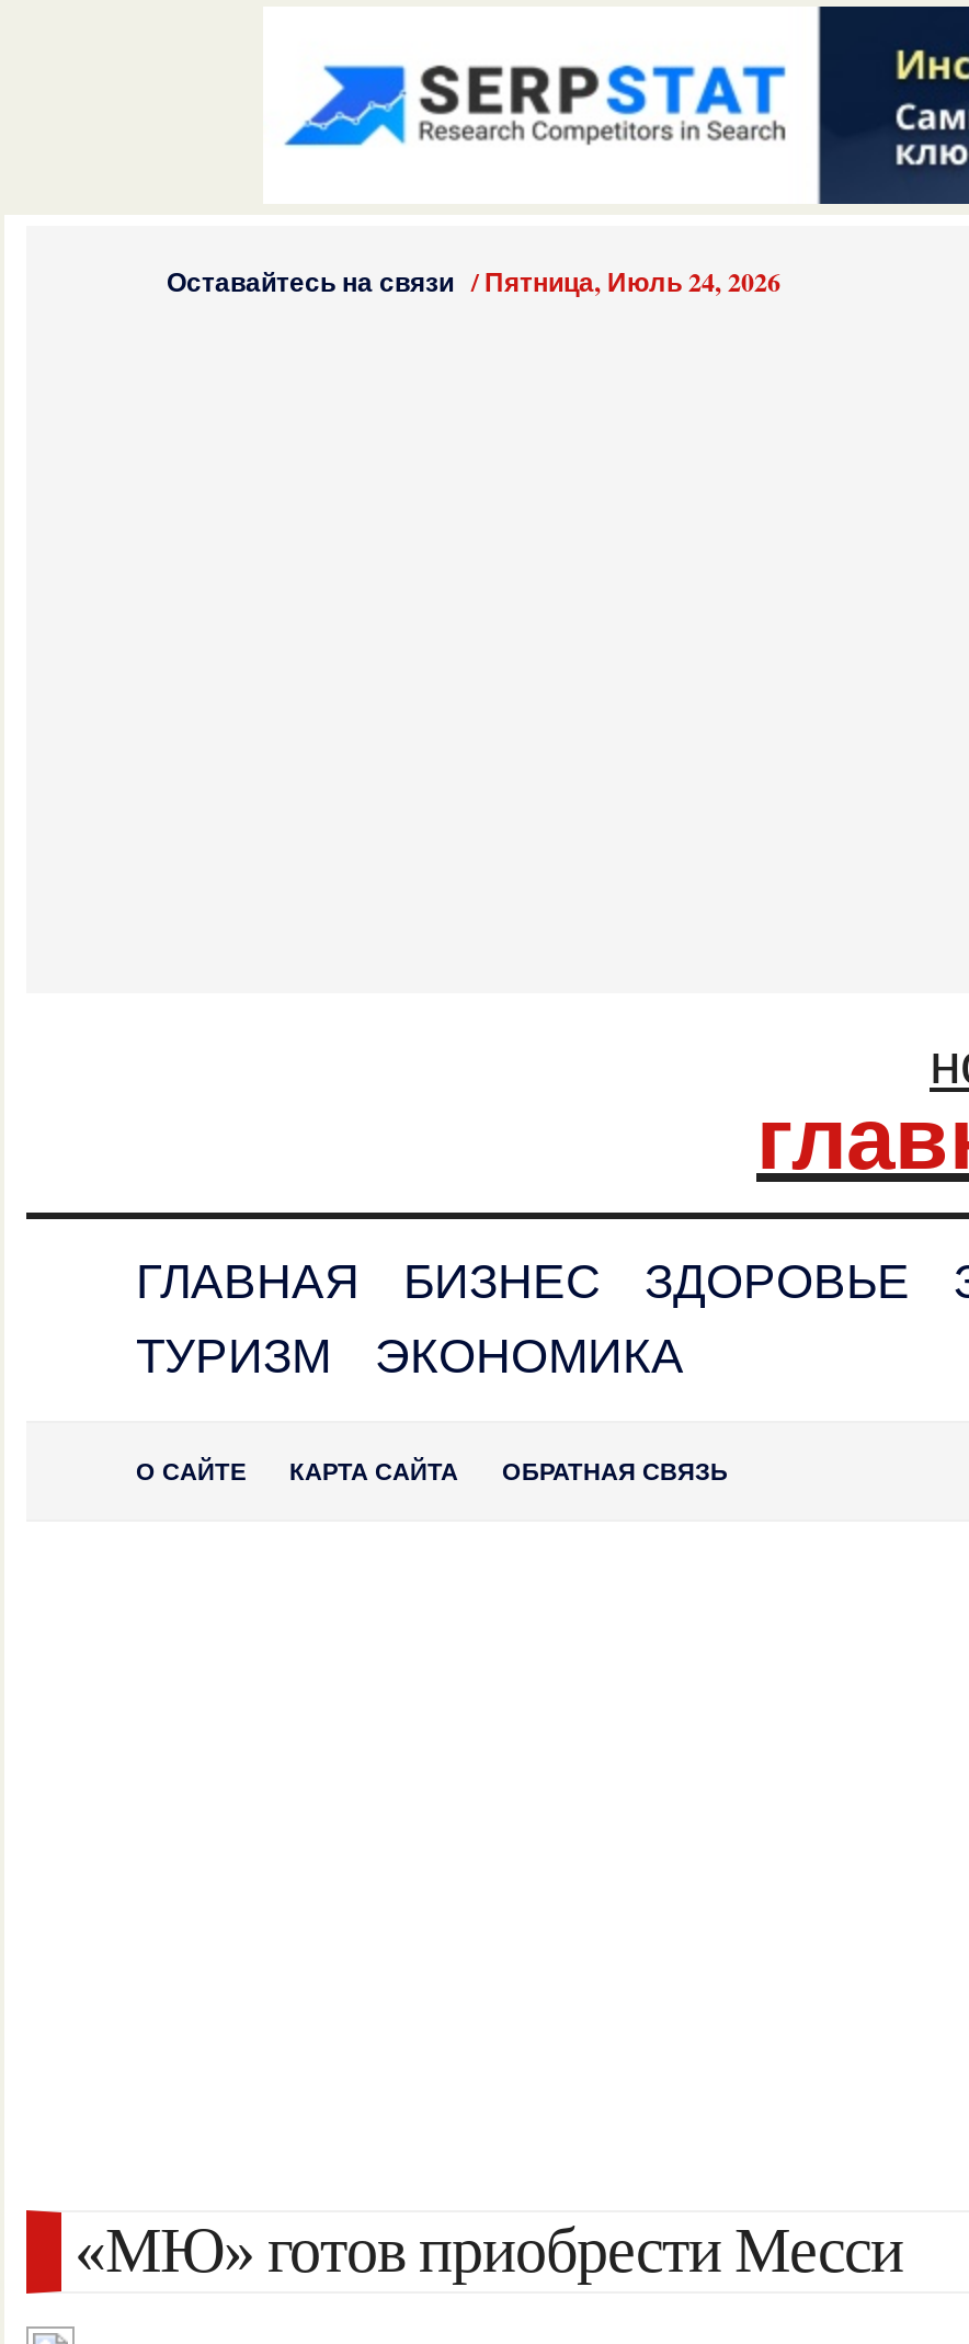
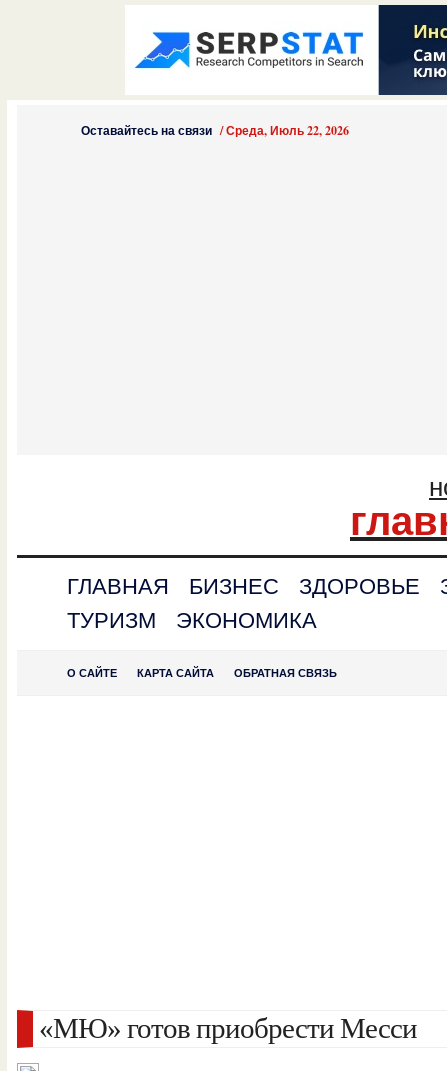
- Оставайтесь на связи / Пятница, Июль 24, 2026
+ Оставайтесь на связи / Среда, Июль 22, 2026
